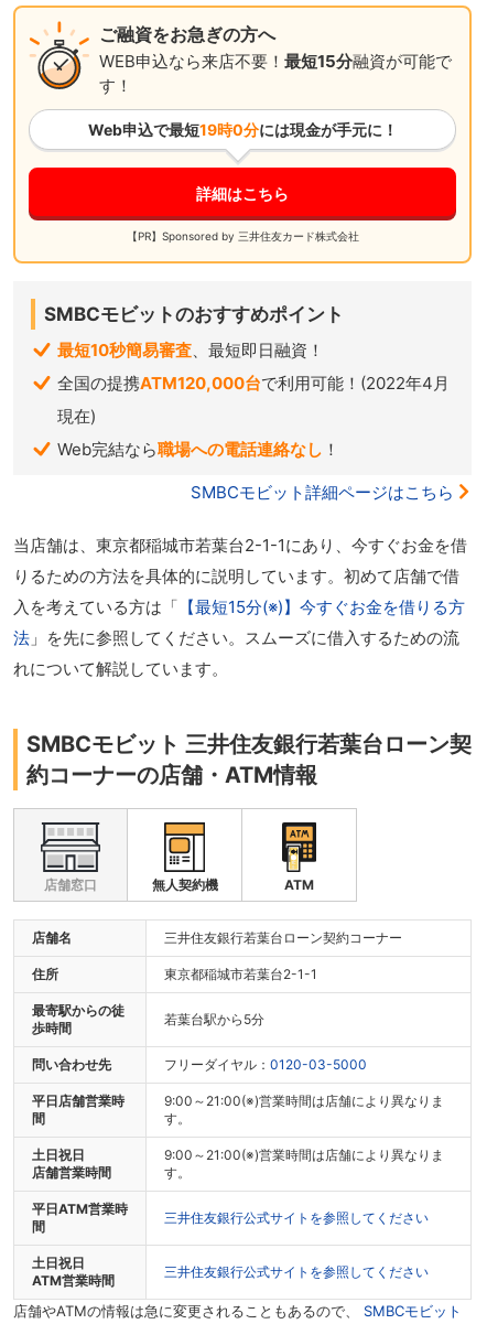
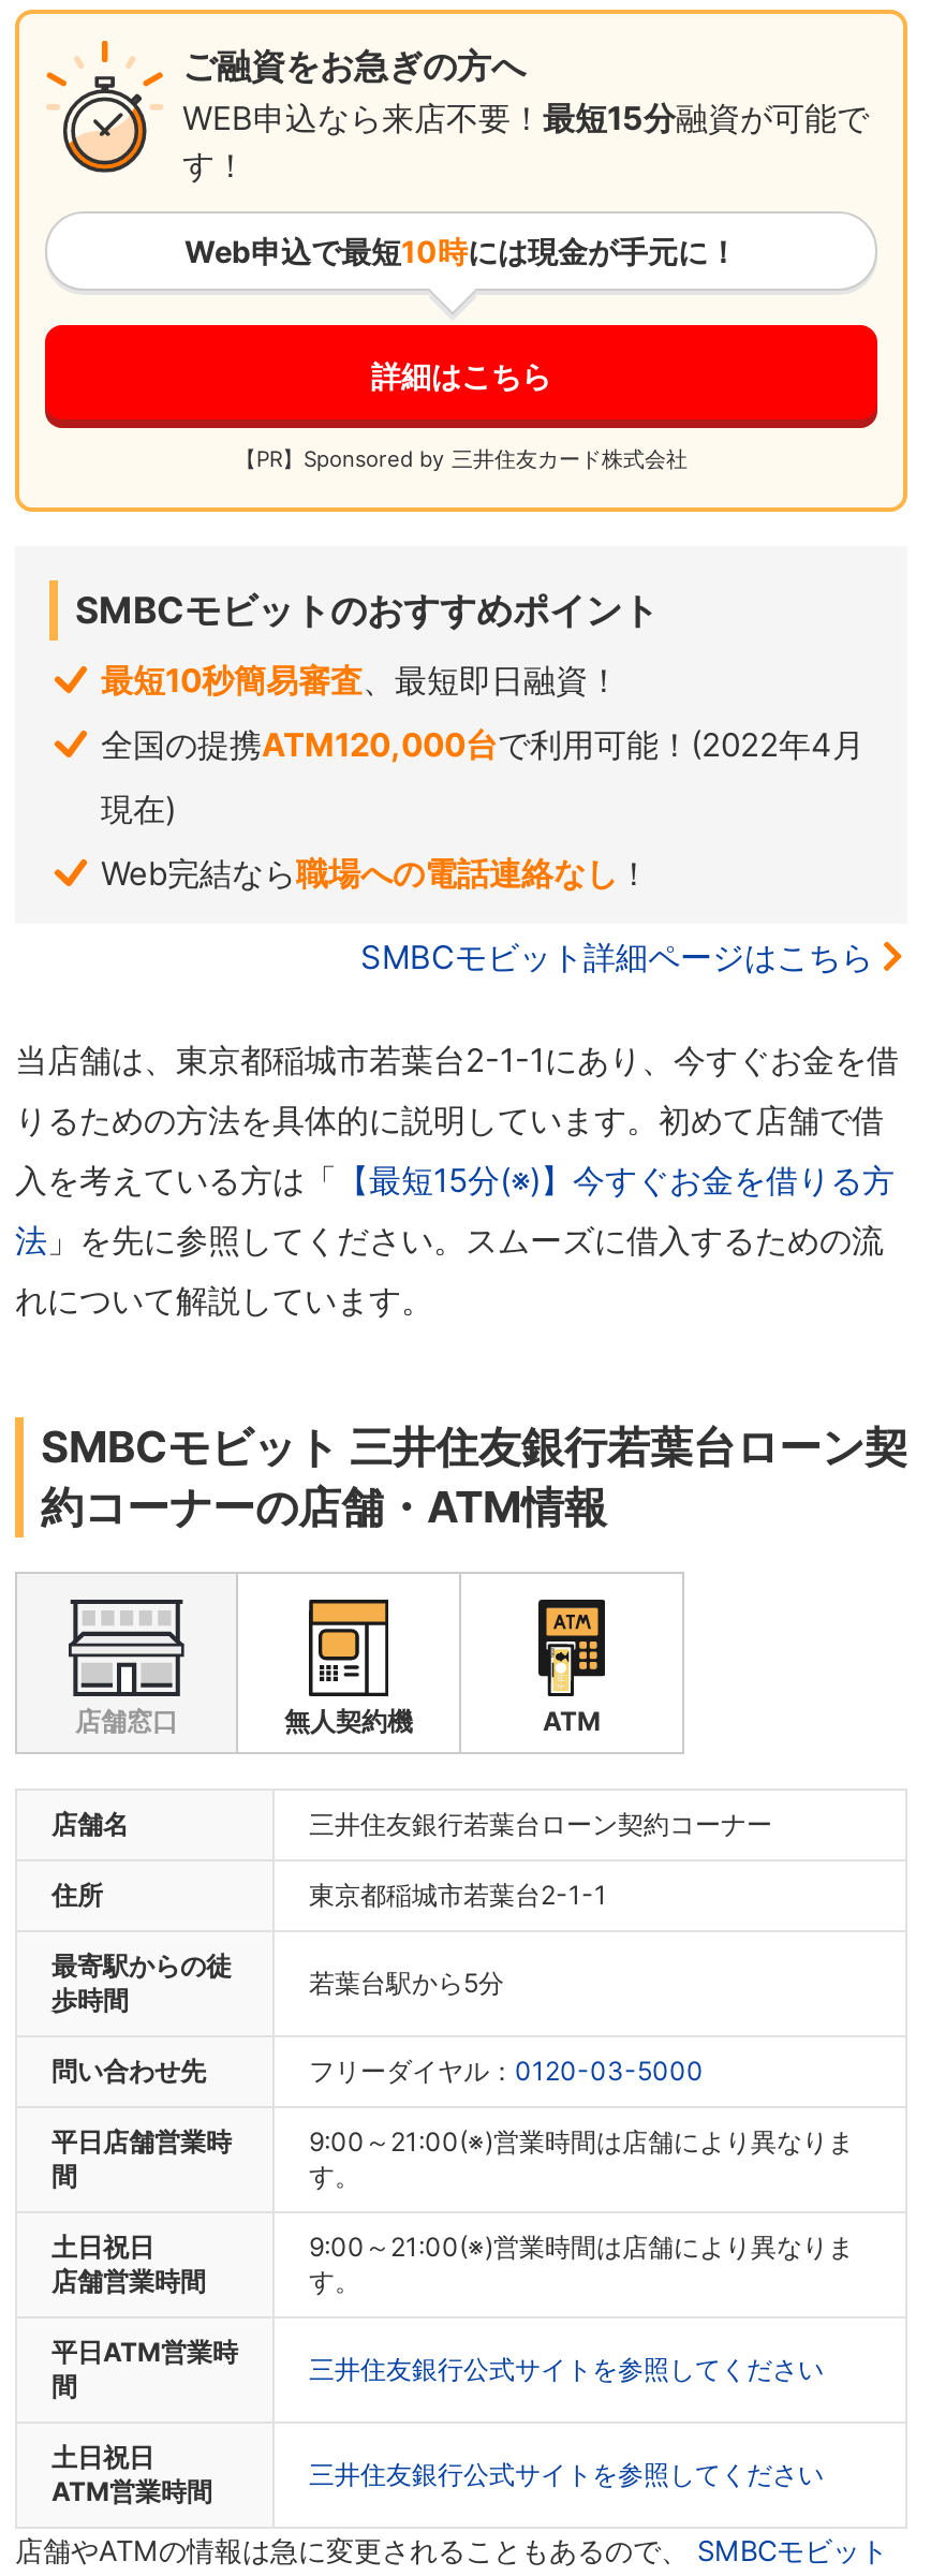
- Web申込で最短19時0分には現金が手元に！
+ Web申込で最短10時には現金が手元に！
